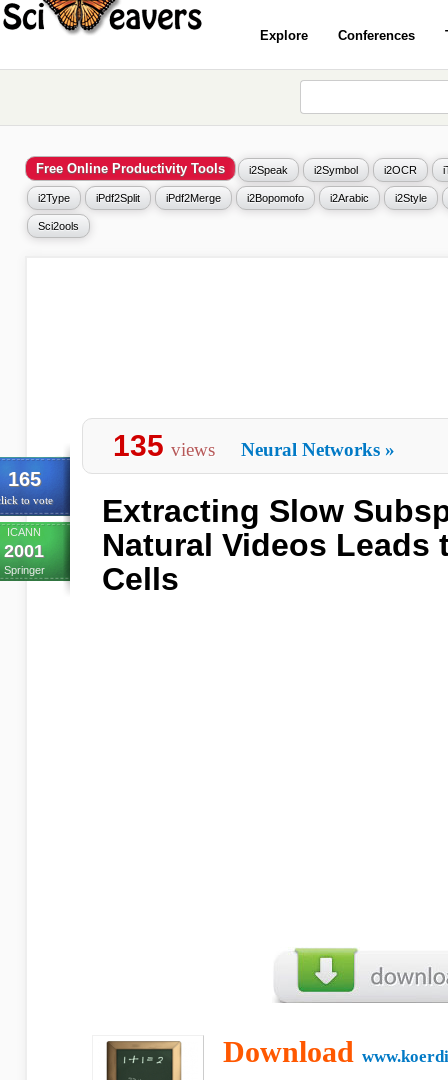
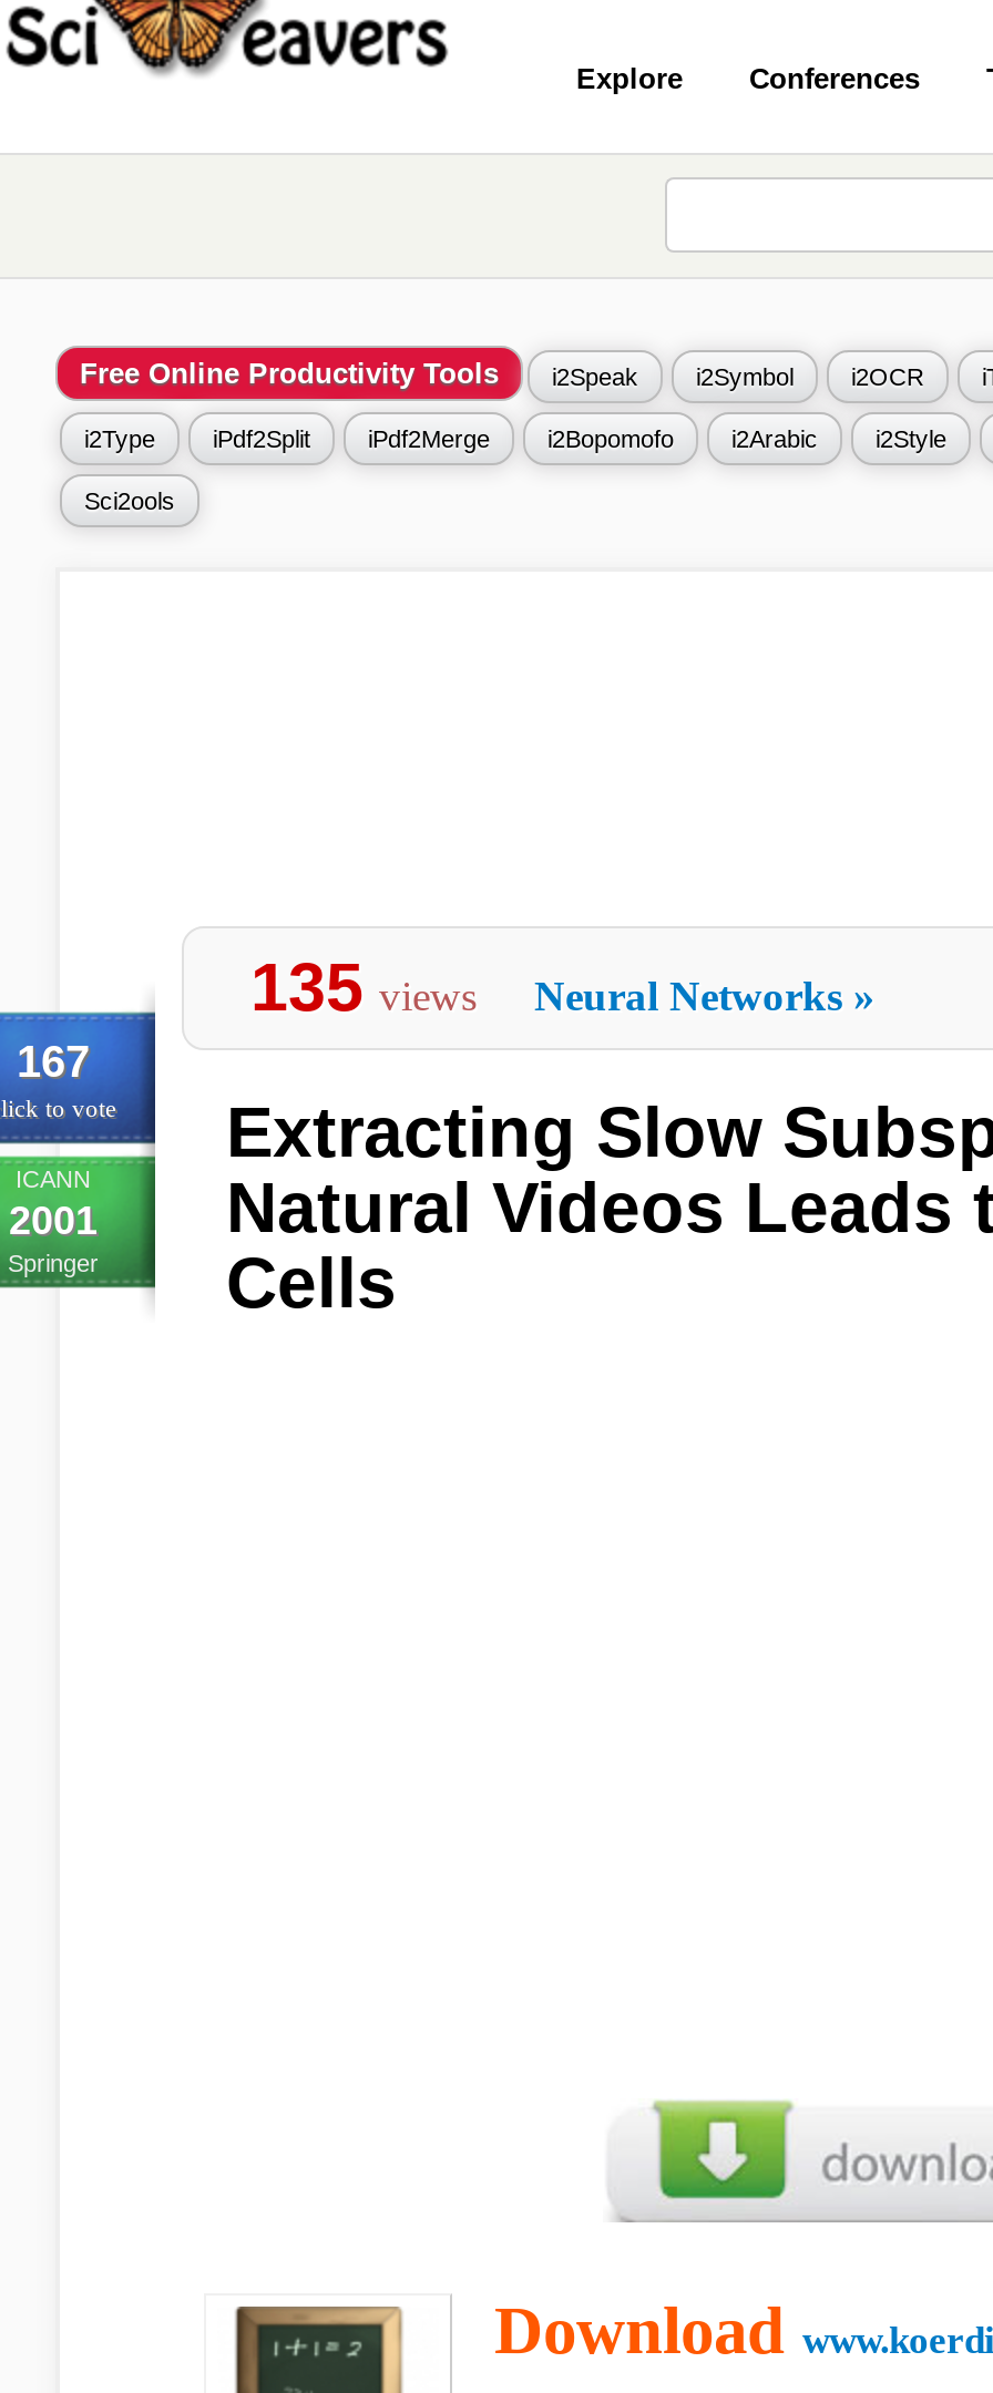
- 165
+ 167
